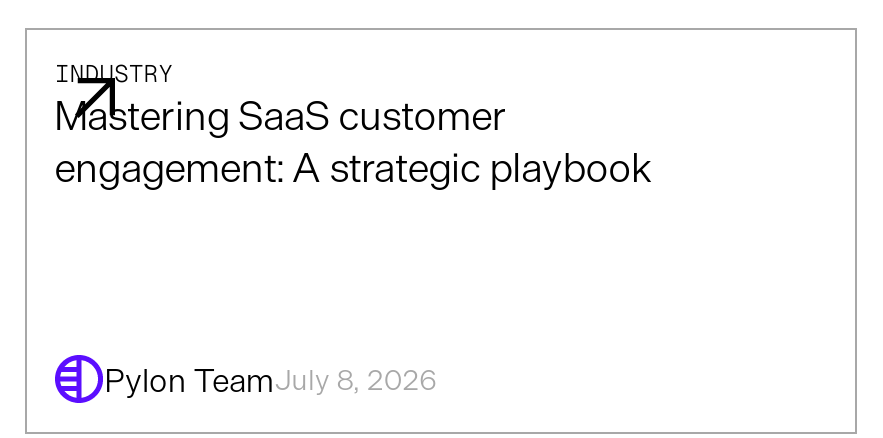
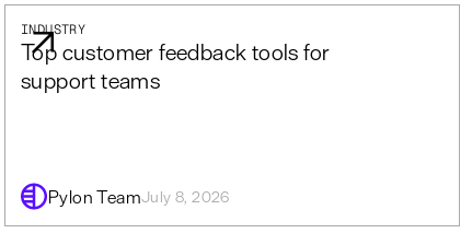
- Mastering SaaS customer
- engagement: A strategic playbook
+ Top customer feedback tools for
+ support teams
